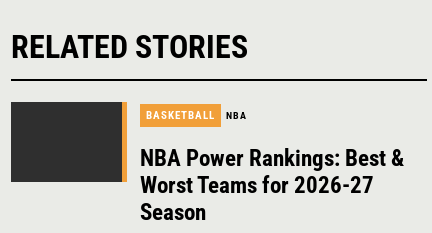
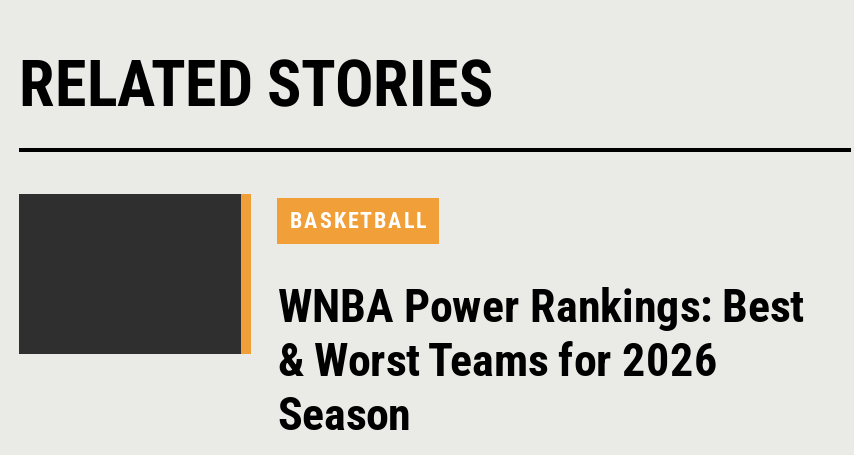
- NBA
- NBA Power Rankings: Best &
- Worst Teams for 2026-27
+ WNBA Power Rankings: Best
+ & Worst Teams for 2026
